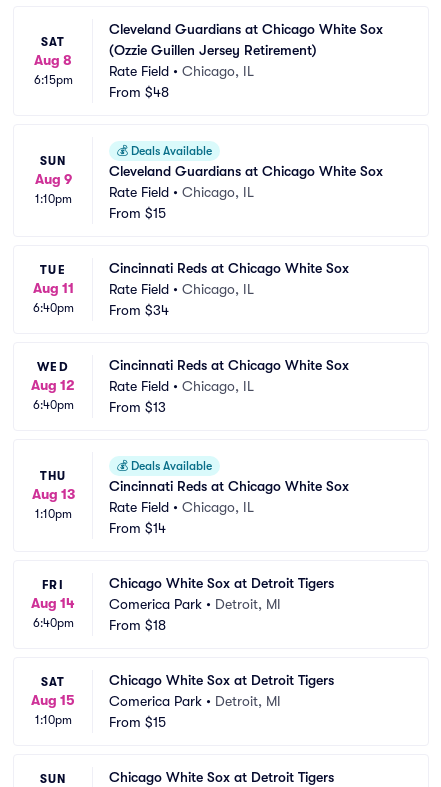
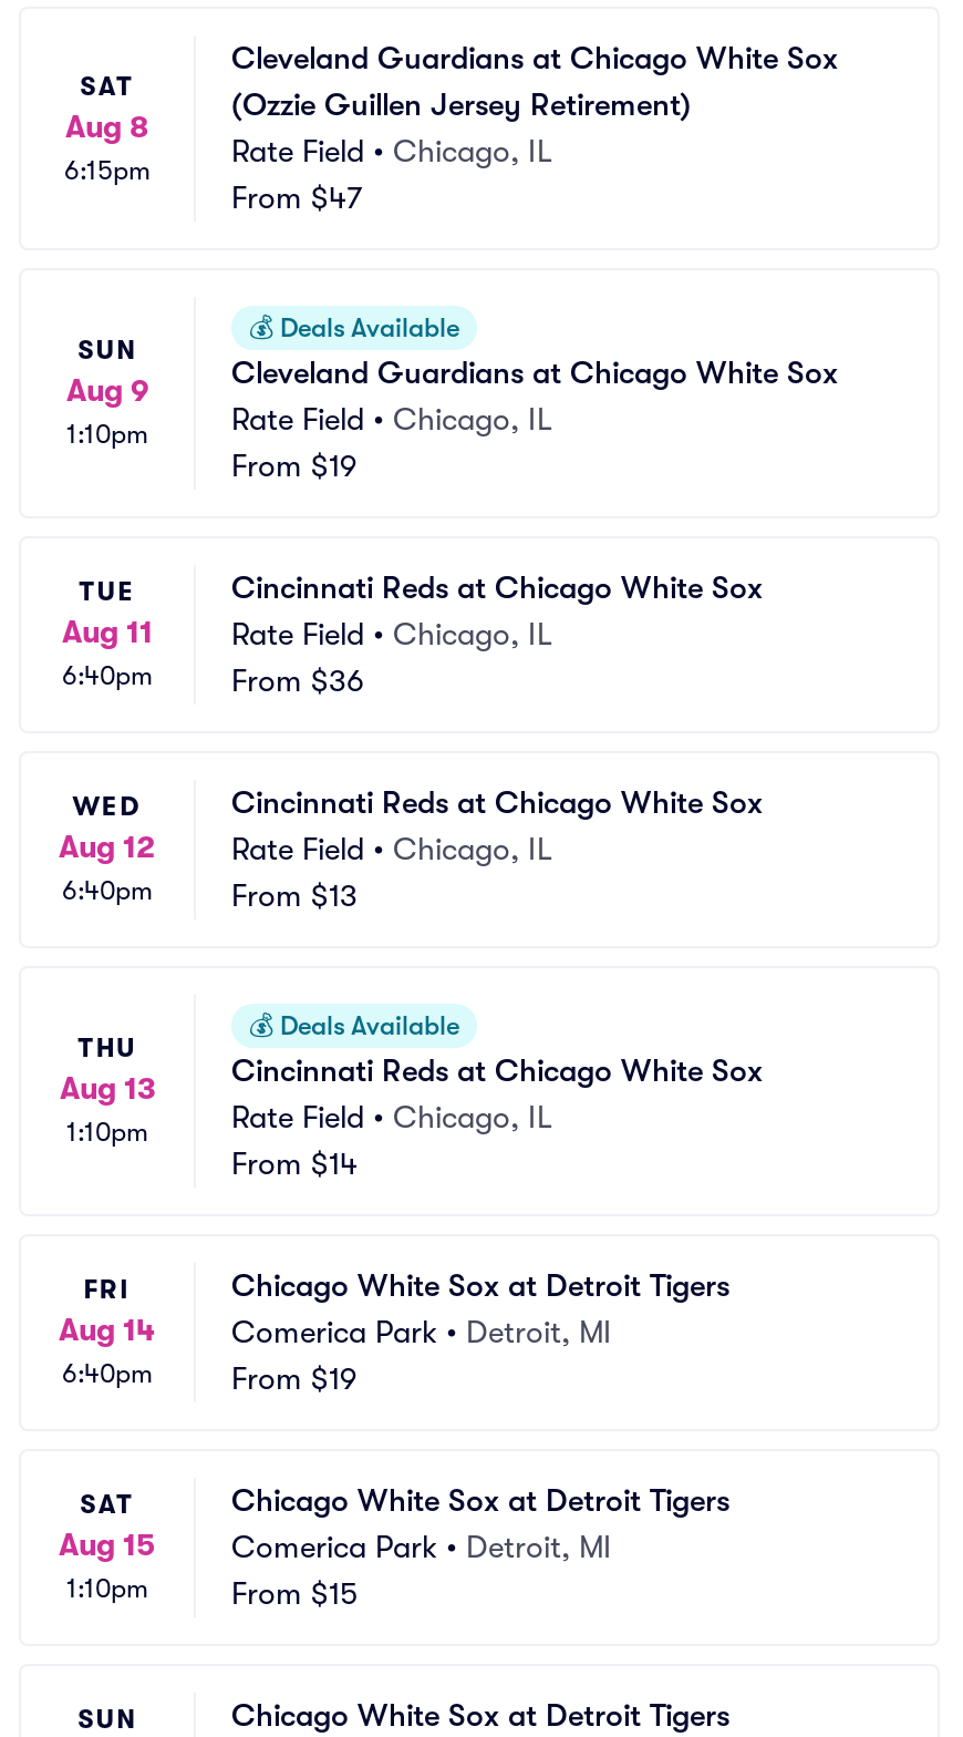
- From $48
+ From $47

- From $15
+ From $19

- From $34
+ From $36

- From $18
+ From $19
